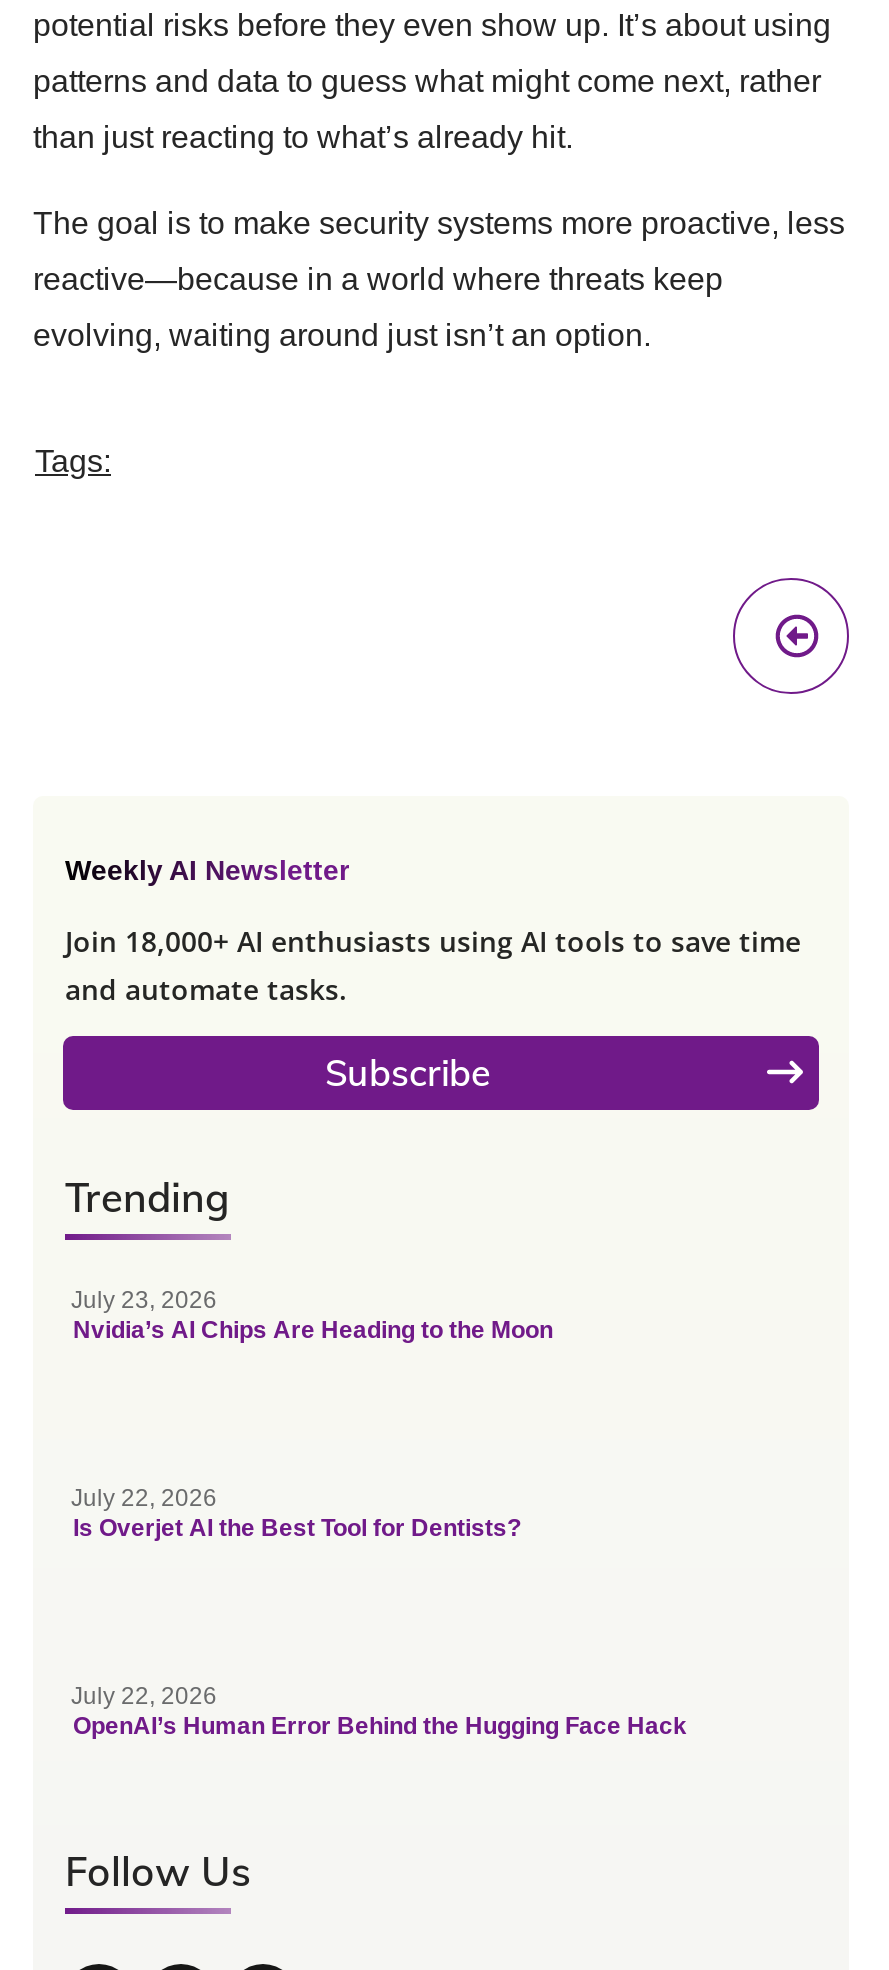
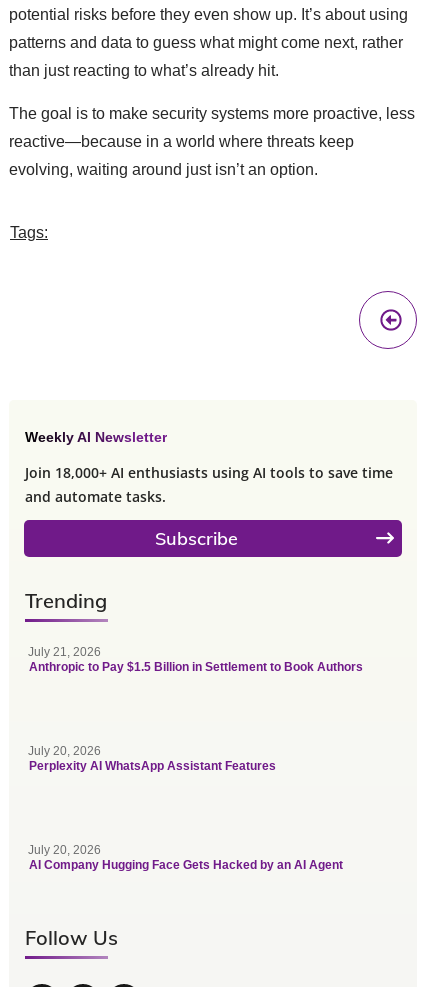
- July 23, 2026
- Nvidia’s AI Chips Are Heading to the Moon
+ July 21, 2026
+ Anthropic to Pay $1.5 Billion in Settlement to Book Authors

- July 22, 2026
- Is Overjet AI the Best Tool for Dentists?
+ July 20, 2026
+ Perplexity AI WhatsApp Assistant Features

- July 22, 2026
- OpenAI’s Human Error Behind the Hugging Face Hack
+ July 20, 2026
+ AI Company Hugging Face Gets Hacked by an AI Agent
